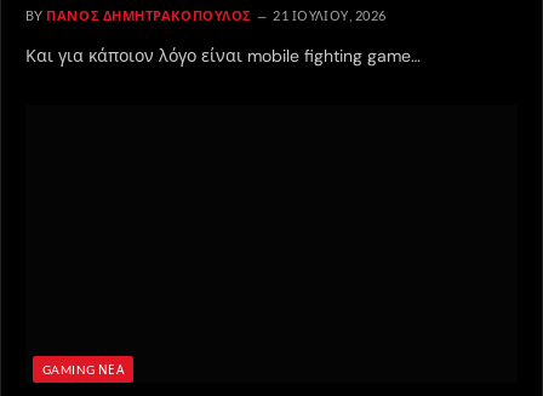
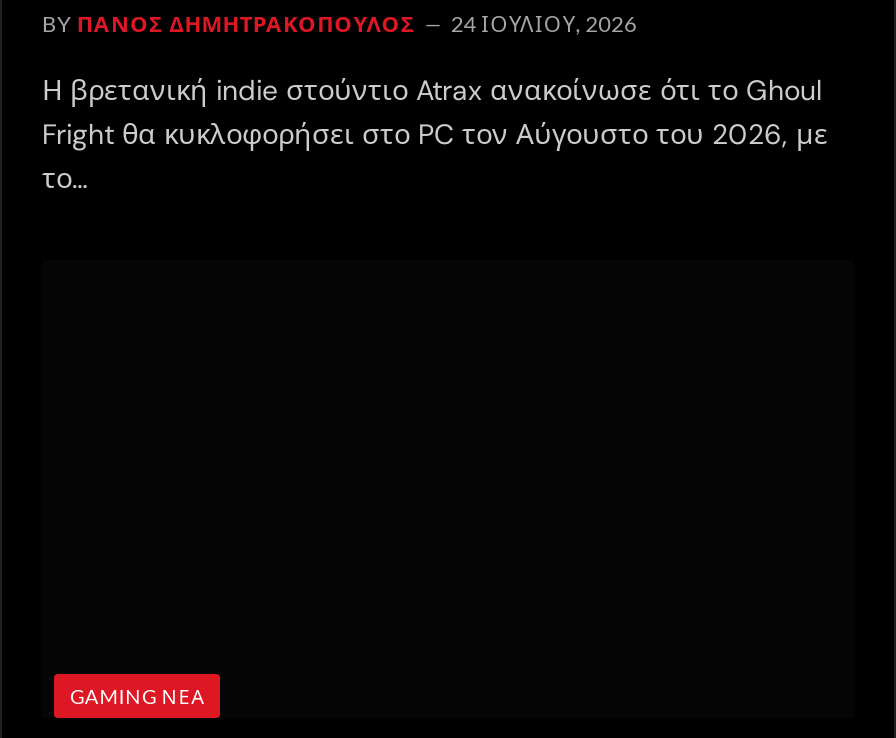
- 21 ΙΟΥΛΊΟΥ, 2026
+ 24 ΙΟΥΛΊΟΥ, 2026

- Και για κάποιον λόγο είναι mobile fighting game…
+ Η βρετανική indie στούντιο Atrax ανακοίνωσε ότι το Ghoul
+ Fright θα κυκλοφορήσει στο PC τον Αύγουστο του 2026, με
+ το…
